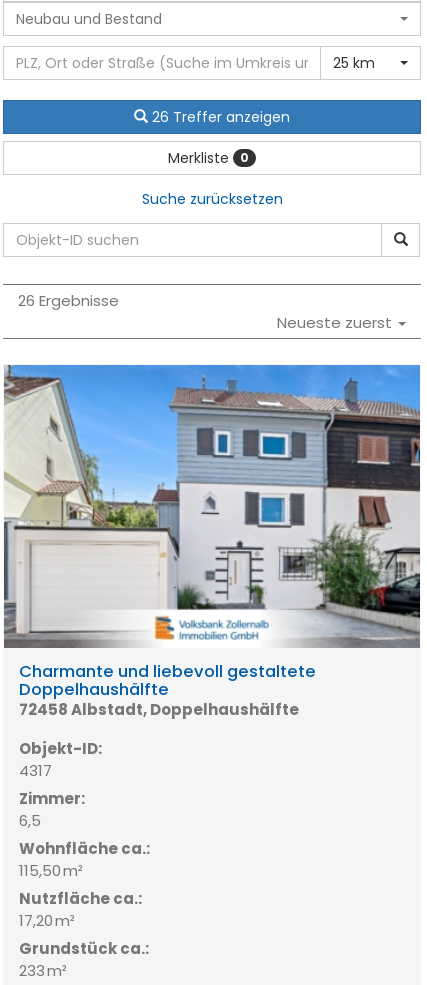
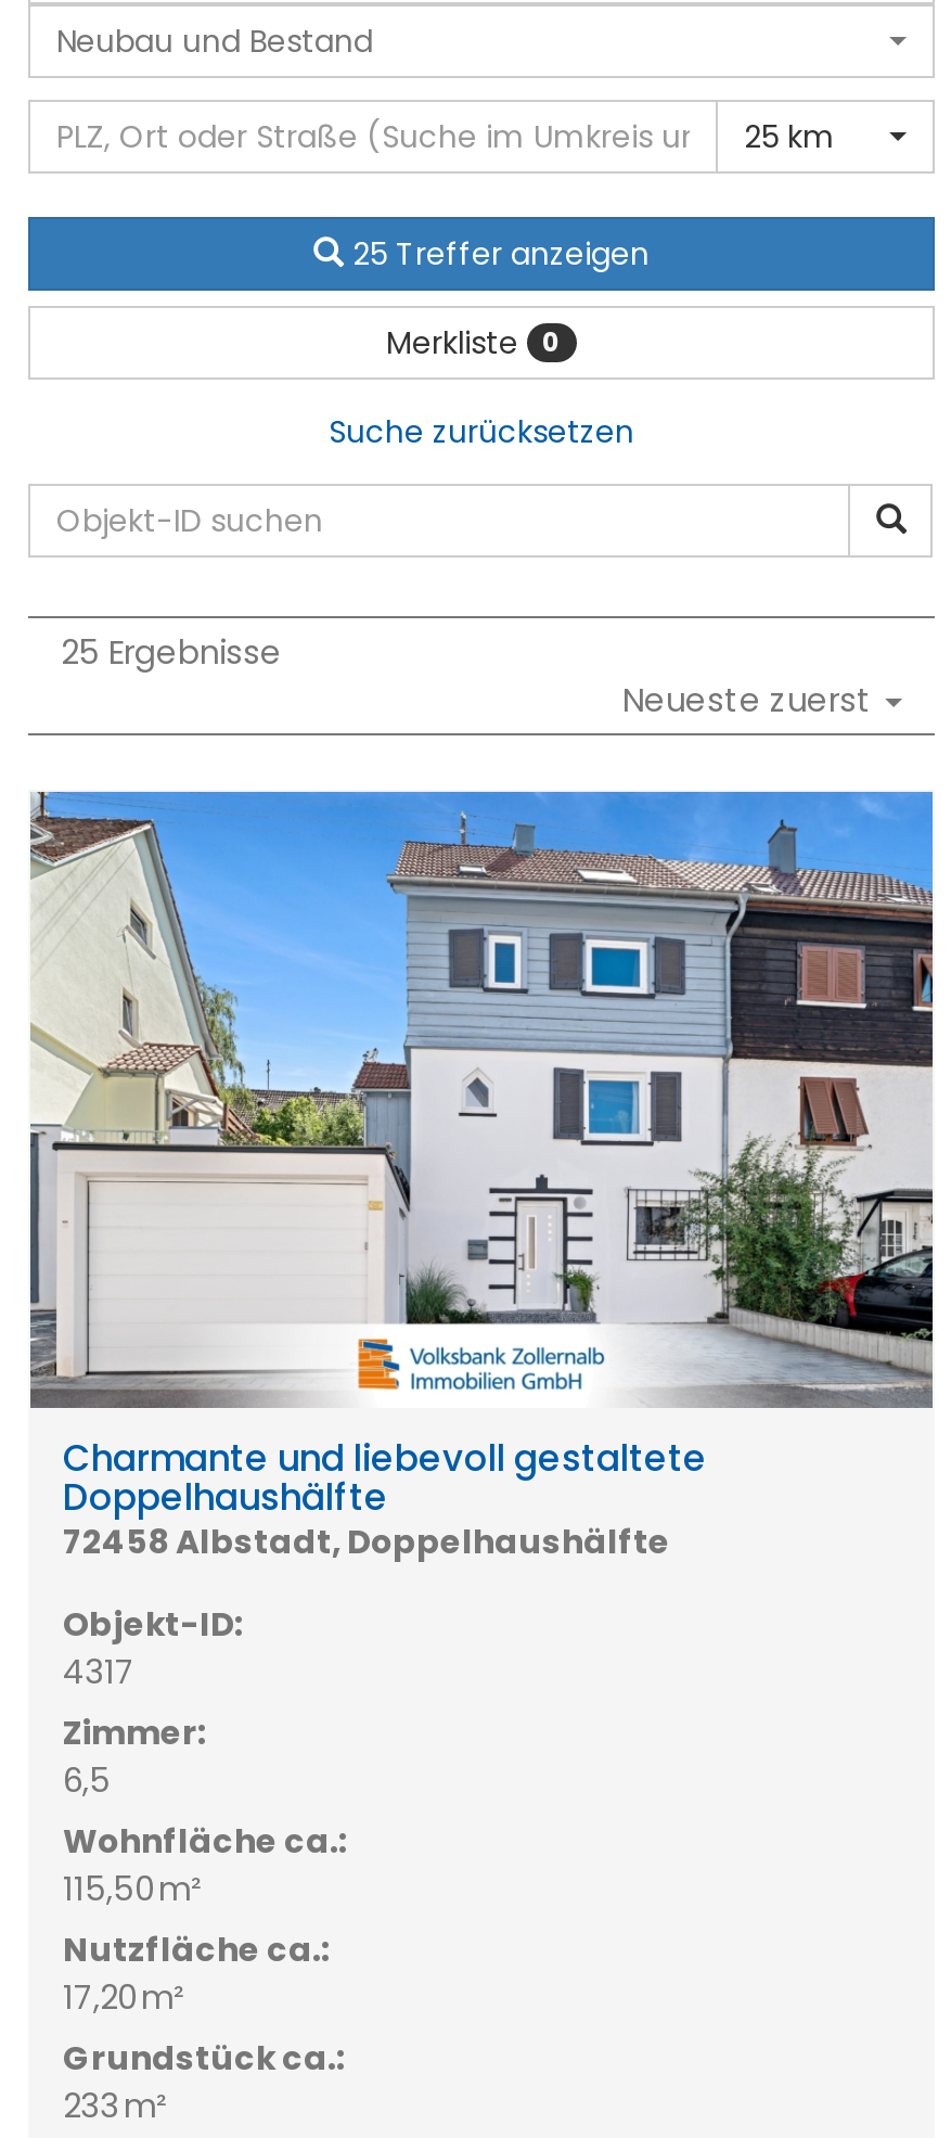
- 26 Treffer anzeigen
+ 25 Treffer anzeigen

- 26 Ergebnisse
+ 25 Ergebnisse
